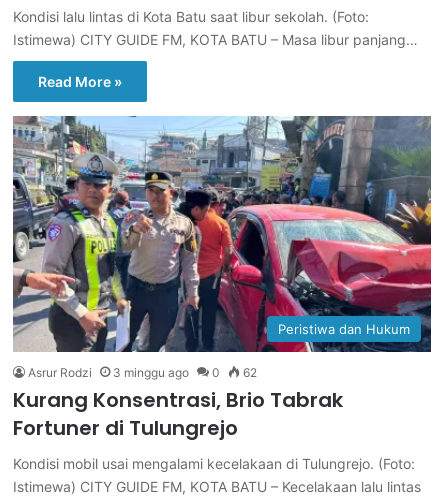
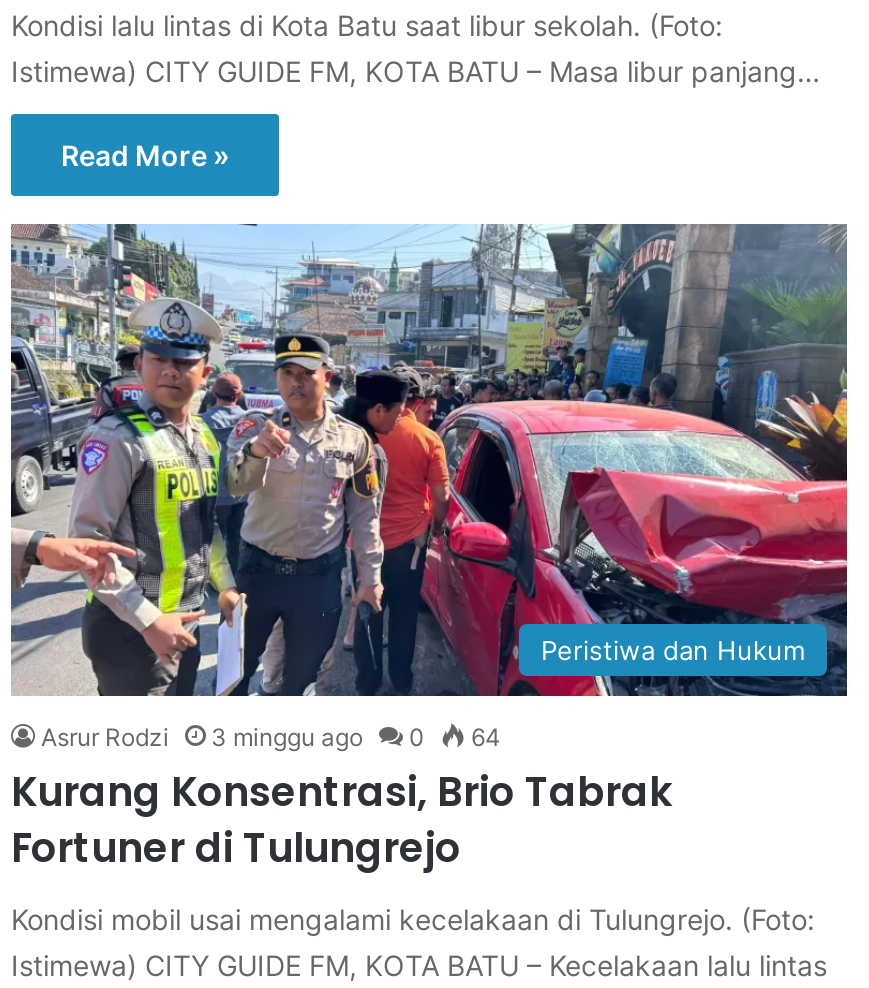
- Asrur Rodzi 3 minggu ago 0 62
+ Asrur Rodzi 3 minggu ago 0 64
